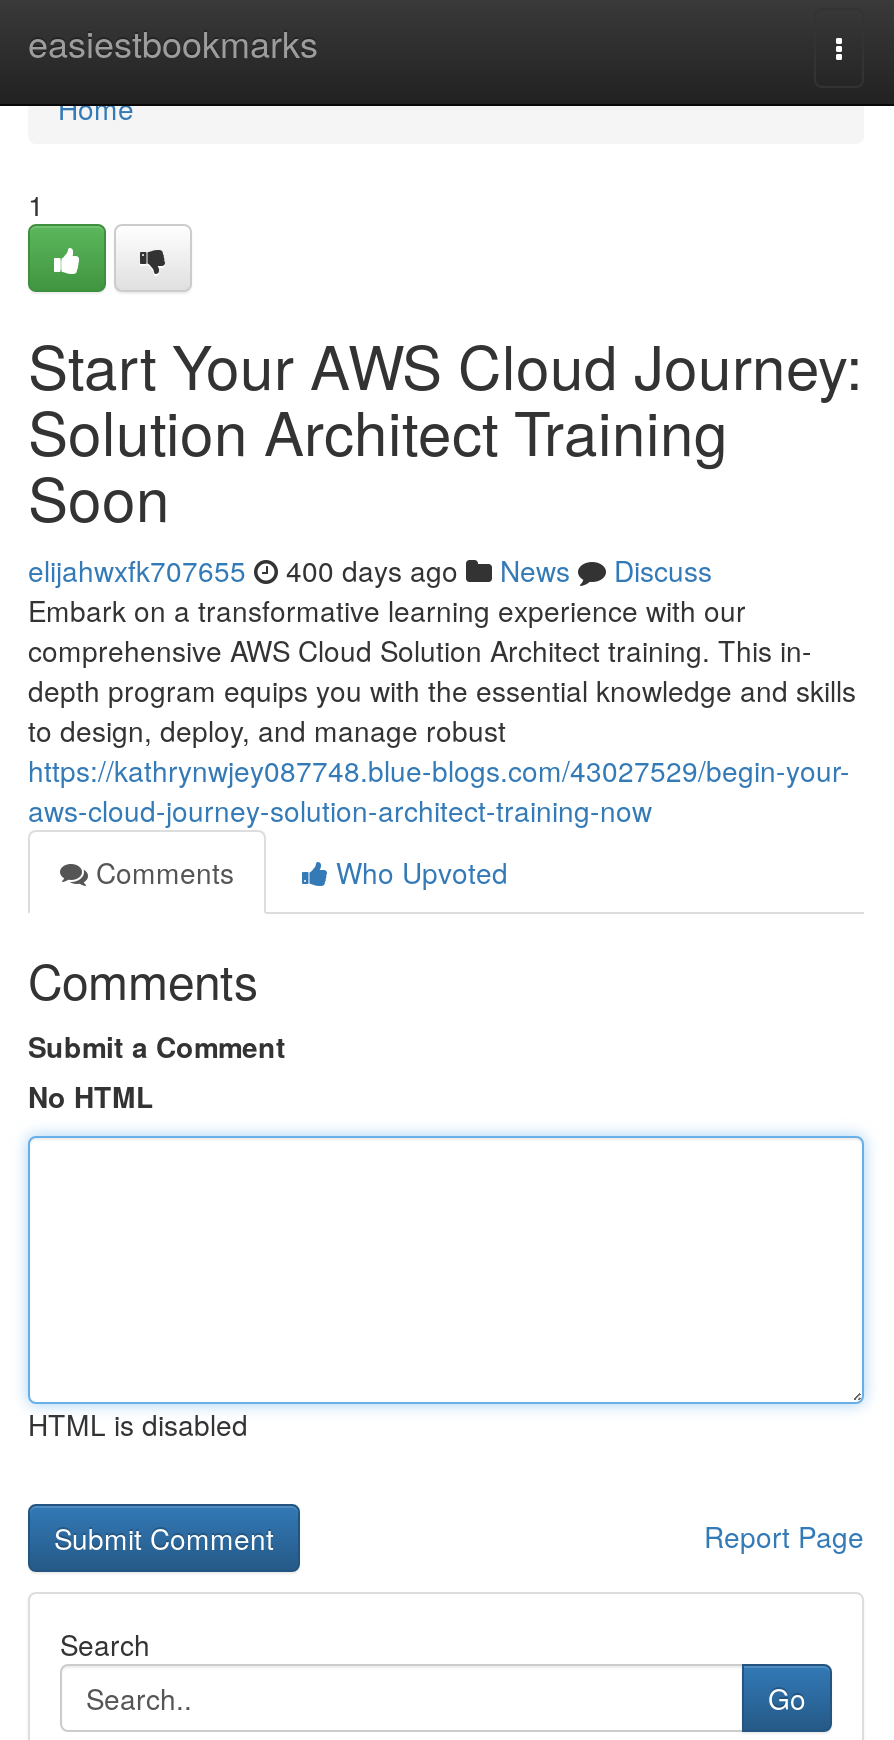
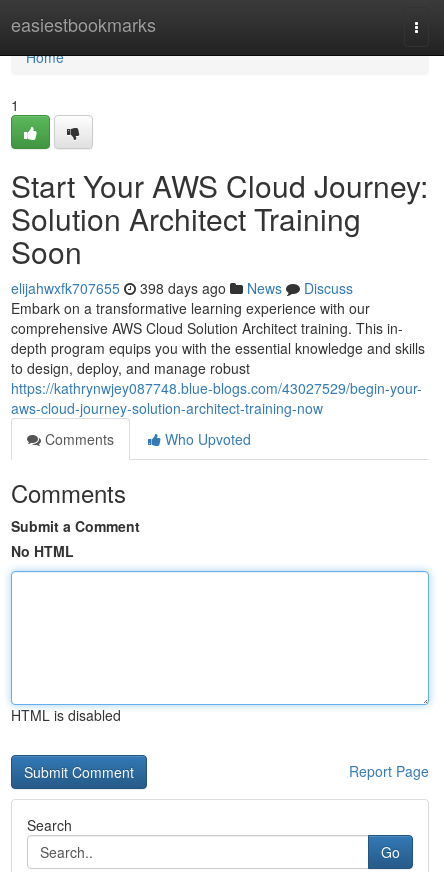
- elijahwxfk707655 400 days ago News Discuss
+ elijahwxfk707655 398 days ago News Discuss
